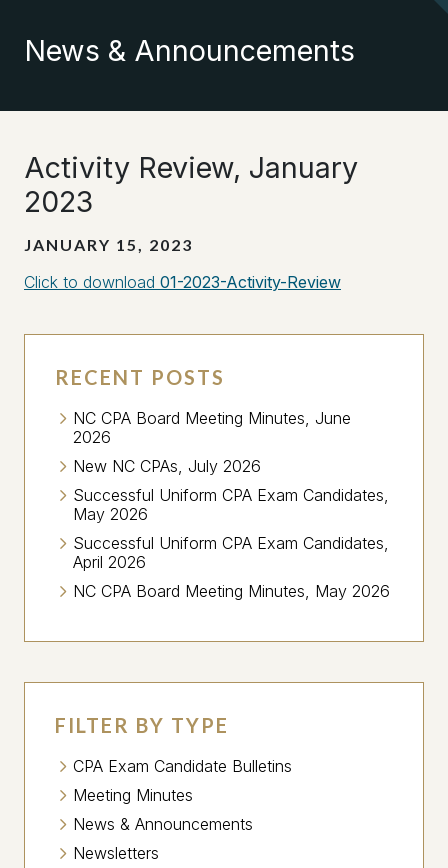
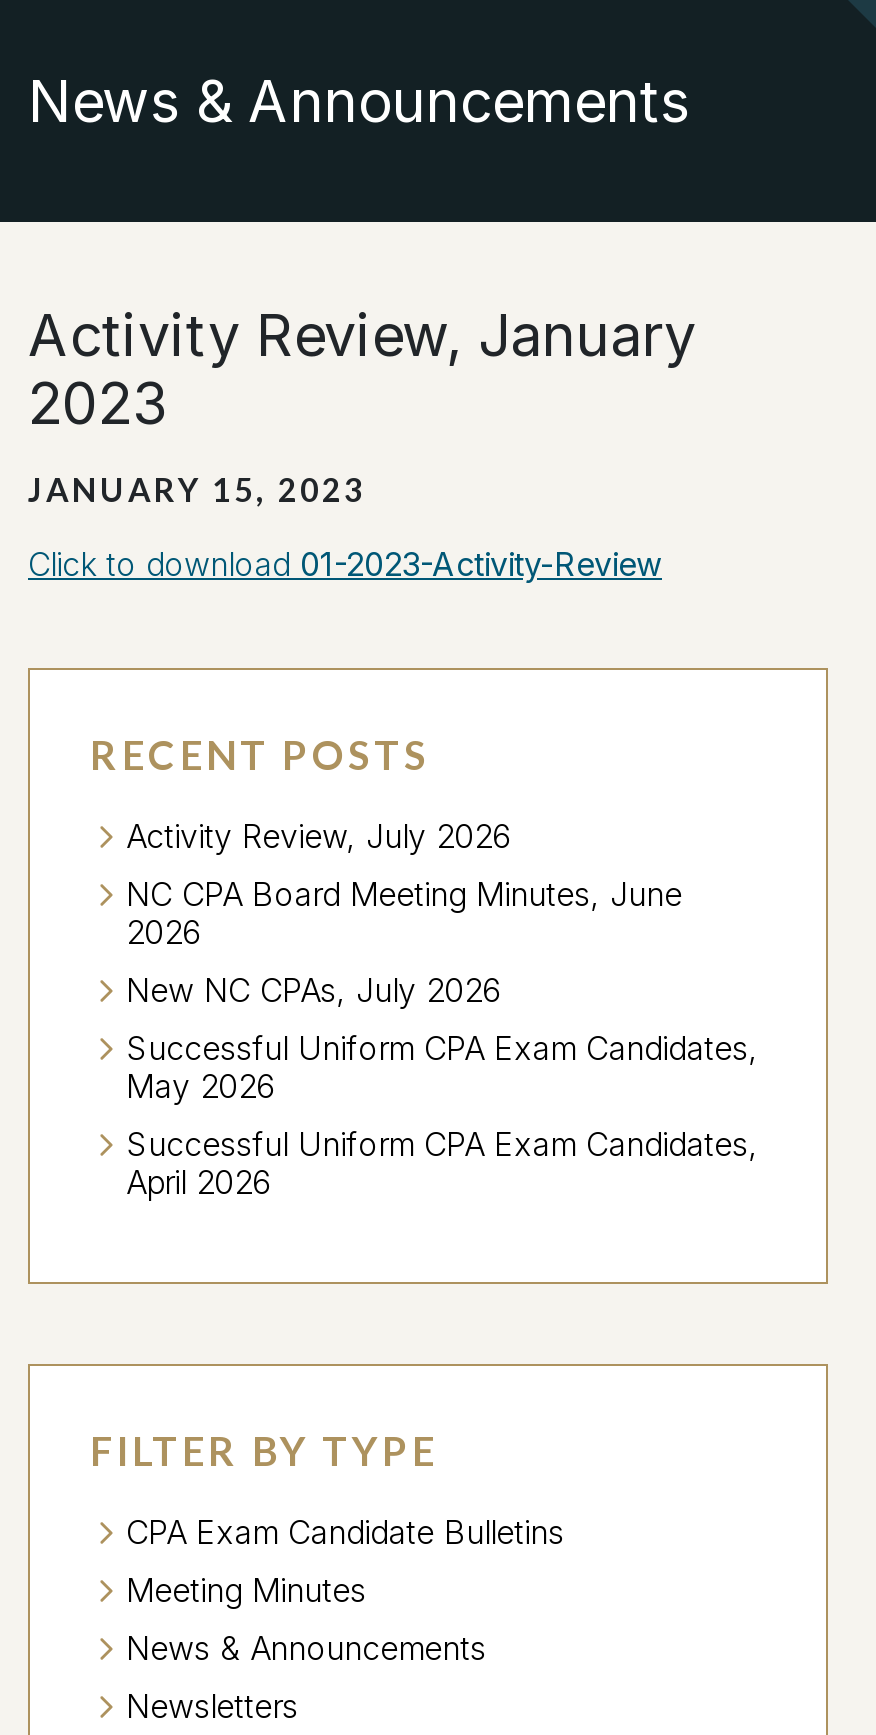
+ Activity Review, July 2026

moved down: NC CPA Board Meeting Minutes, June | 2026 | New NC CPAs, July 2026 | Successful Uniform CPA Exam Candidates, | May 2026 | Successful Uniform CPA Exam Candidates, | April 2026

- NC CPA Board Meeting Minutes, May 2026
